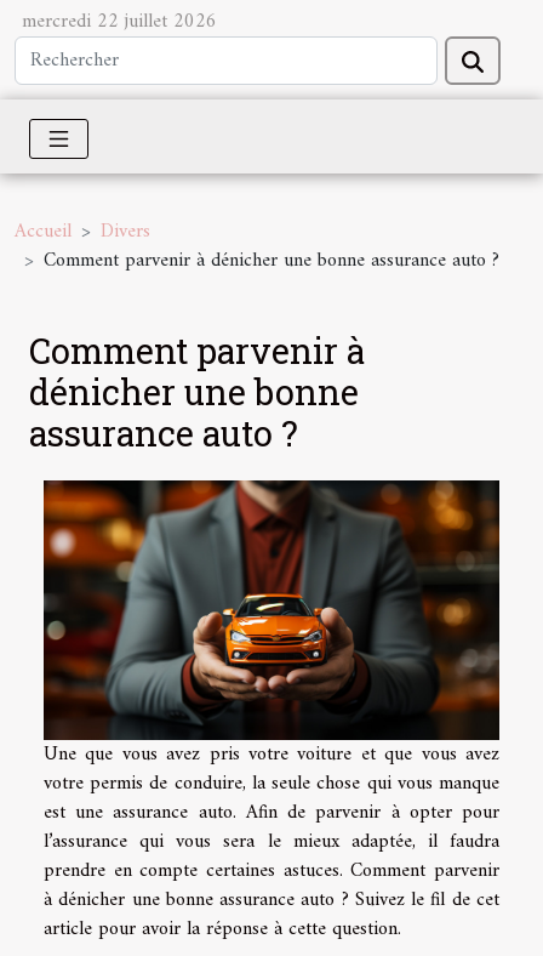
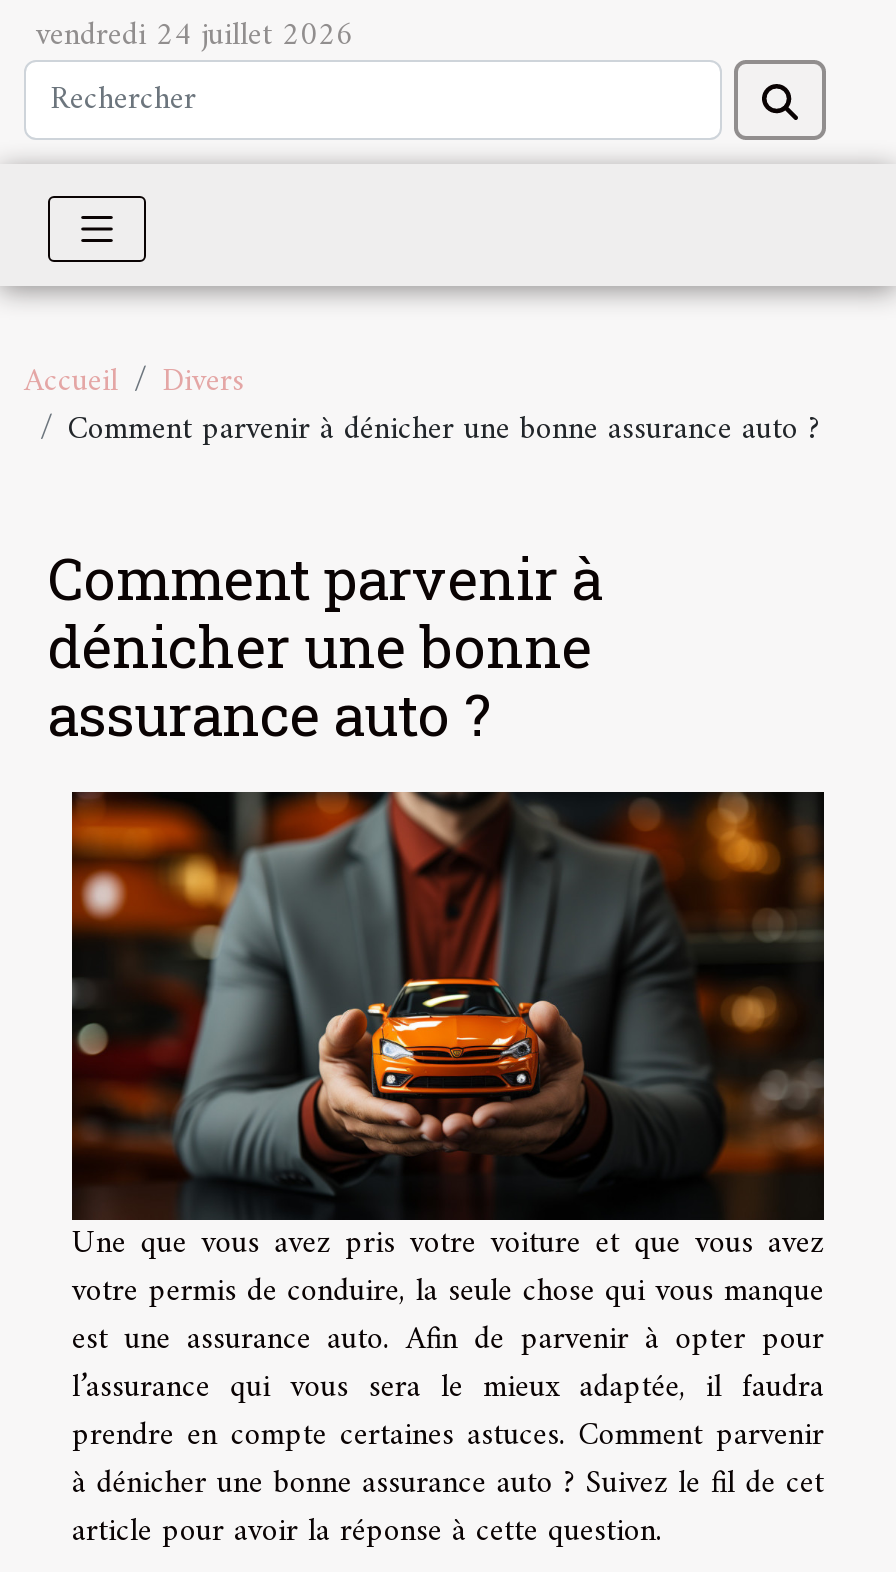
- mercredi 22 juillet 2026
+ vendredi 24 juillet 2026
